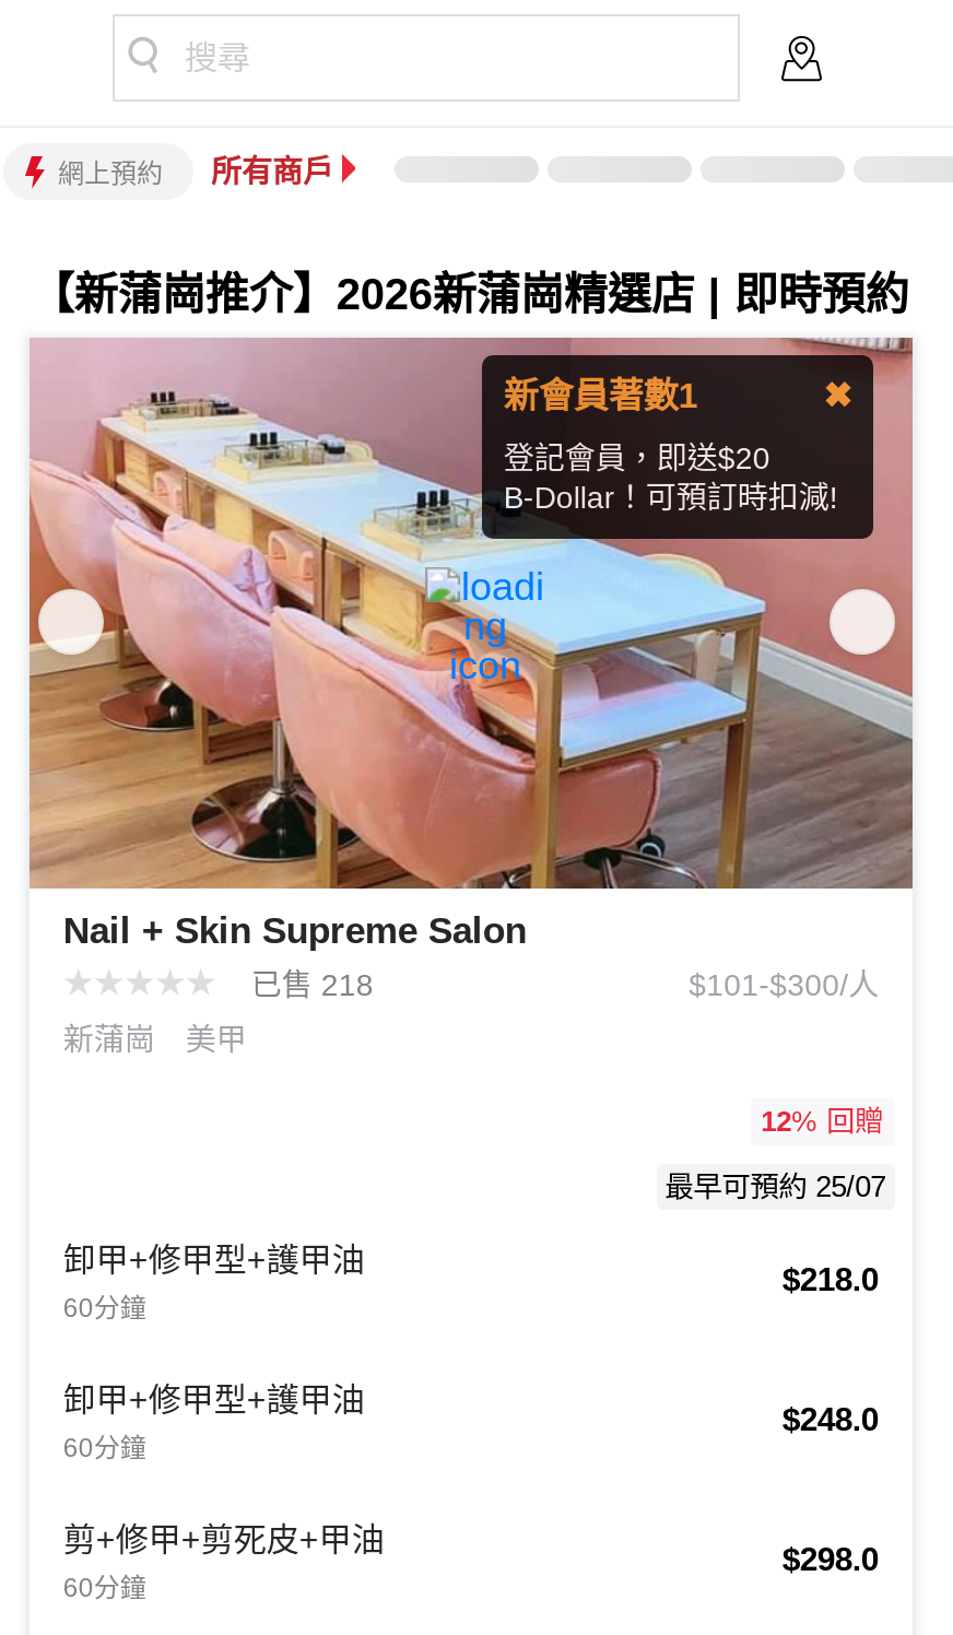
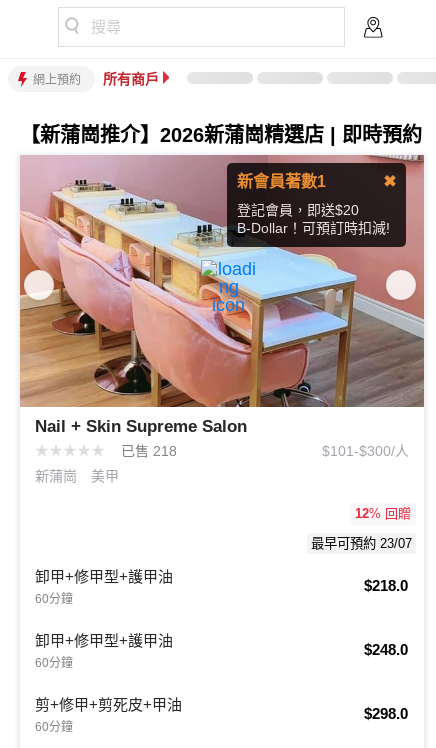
- 最早可預約 25/07
+ 最早可預約 23/07
